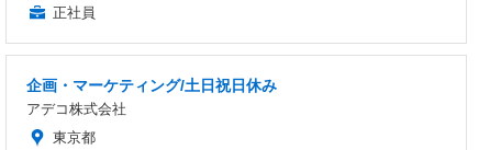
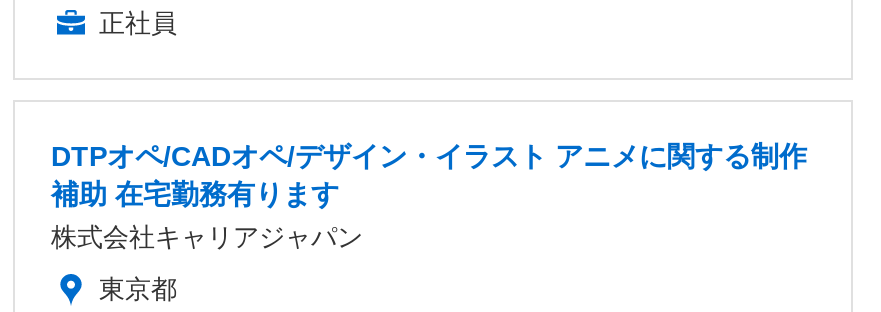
- 企画・マーケティング/土日祝日休み
- アデコ株式会社
+ DTPオペ/CADオペ/デザイン・イラスト アニメに関する制作
+ 補助 在宅勤務有ります
+ 株式会社キャリアジャパン
